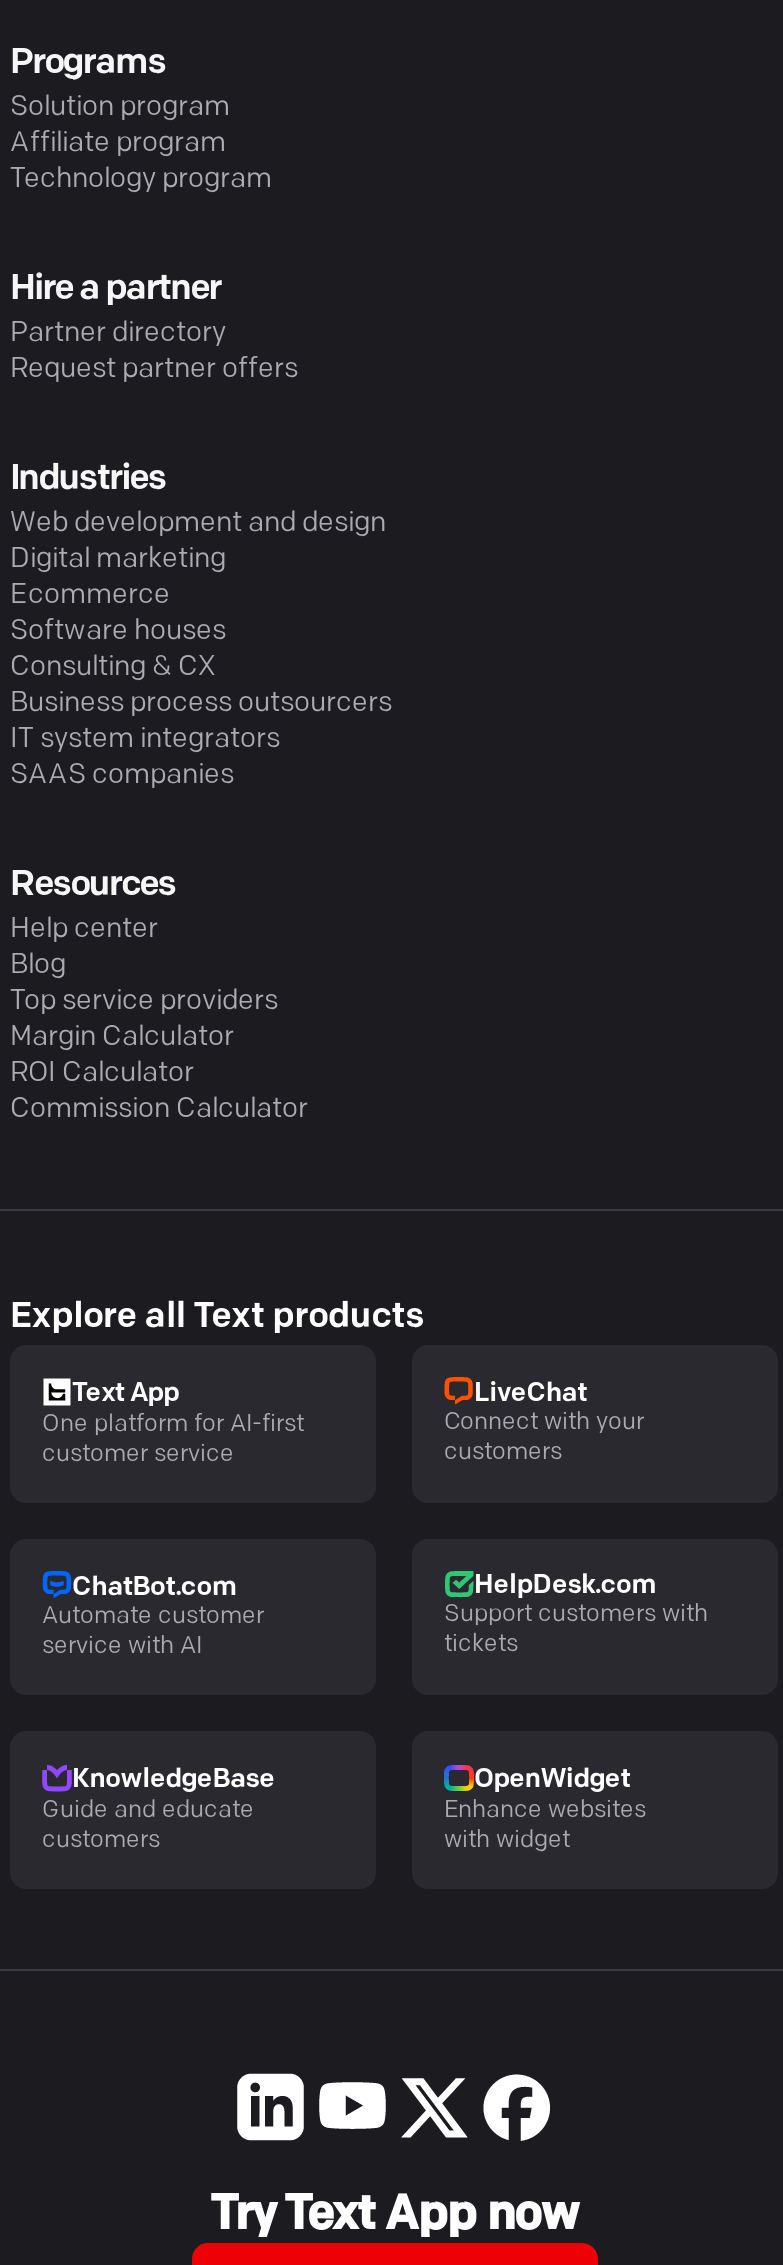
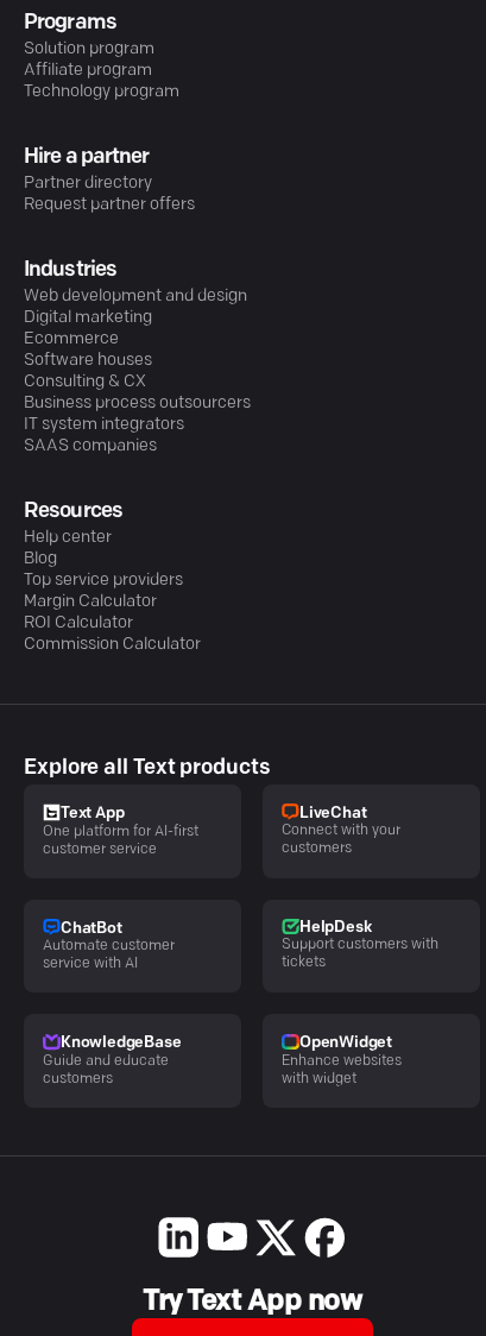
- ChatBot.com
+ ChatBot

- HelpDesk.com
+ HelpDesk
